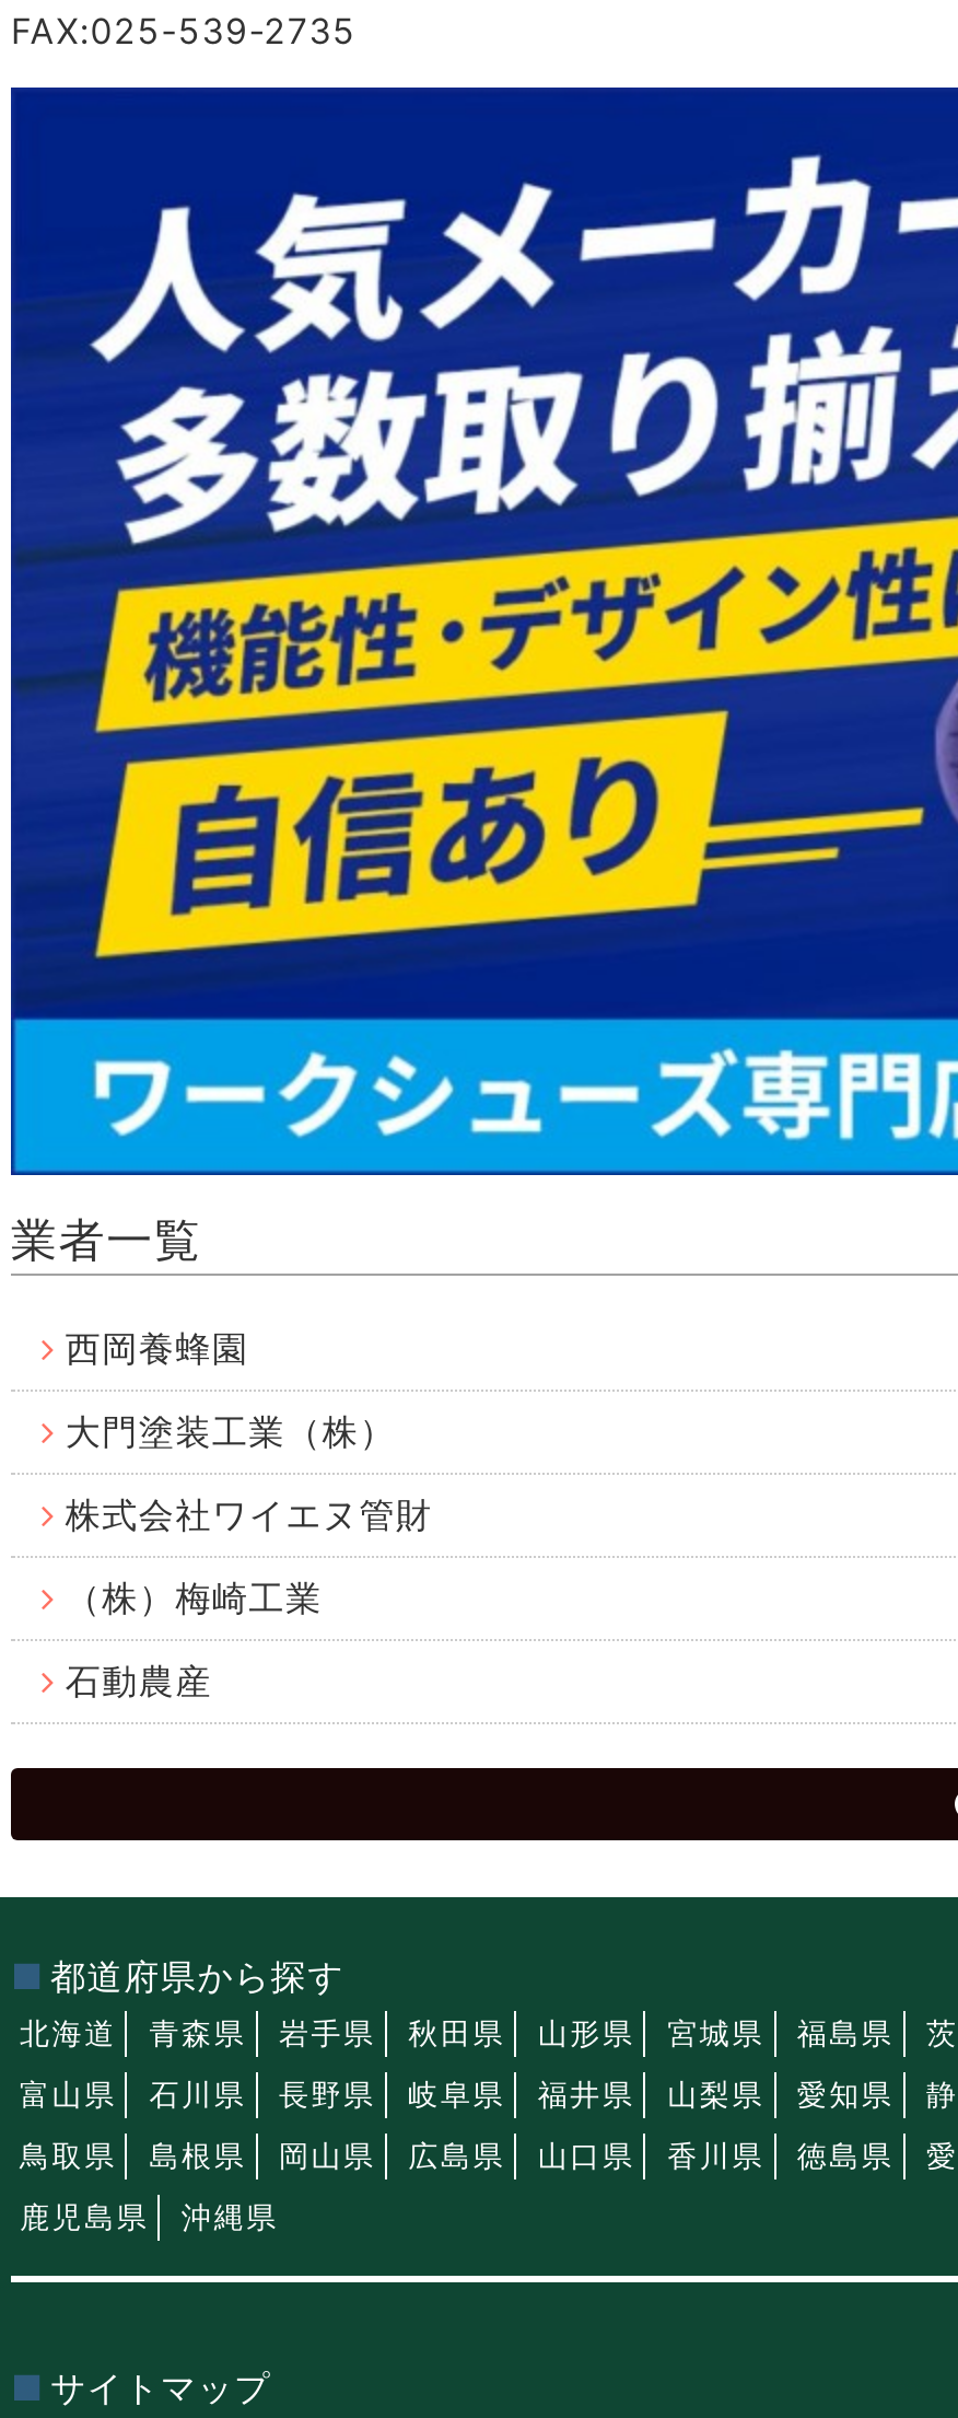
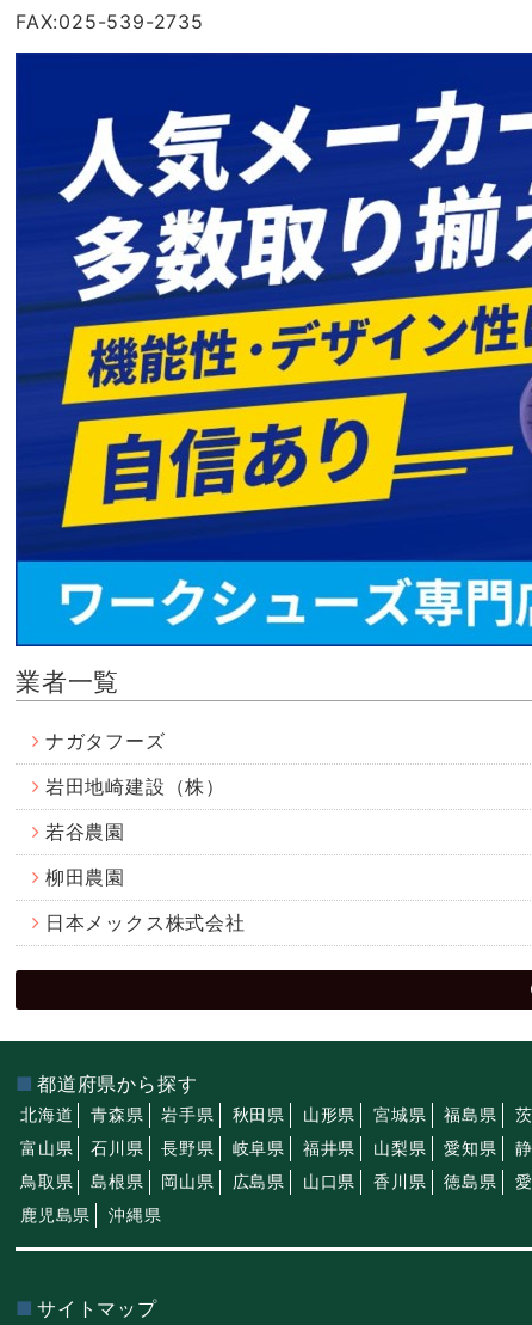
- 西岡養蜂園
+ ナガタフーズ

- 大門塗装工業（株）
+ 岩田地崎建設（株）

- 株式会社ワイエヌ管財
+ 若谷農園

- （株）梅崎工業
+ 柳田農園

- 石動農産
+ 日本メックス株式会社
